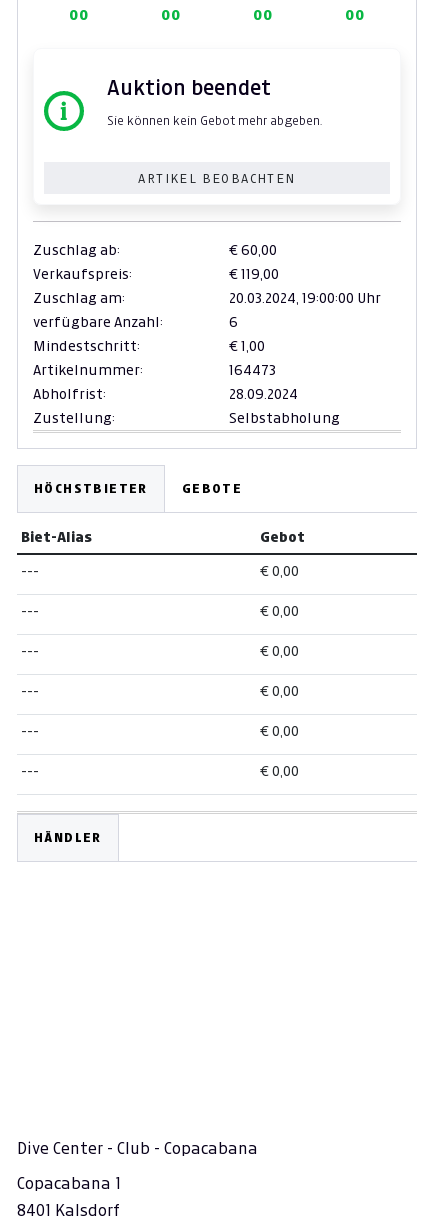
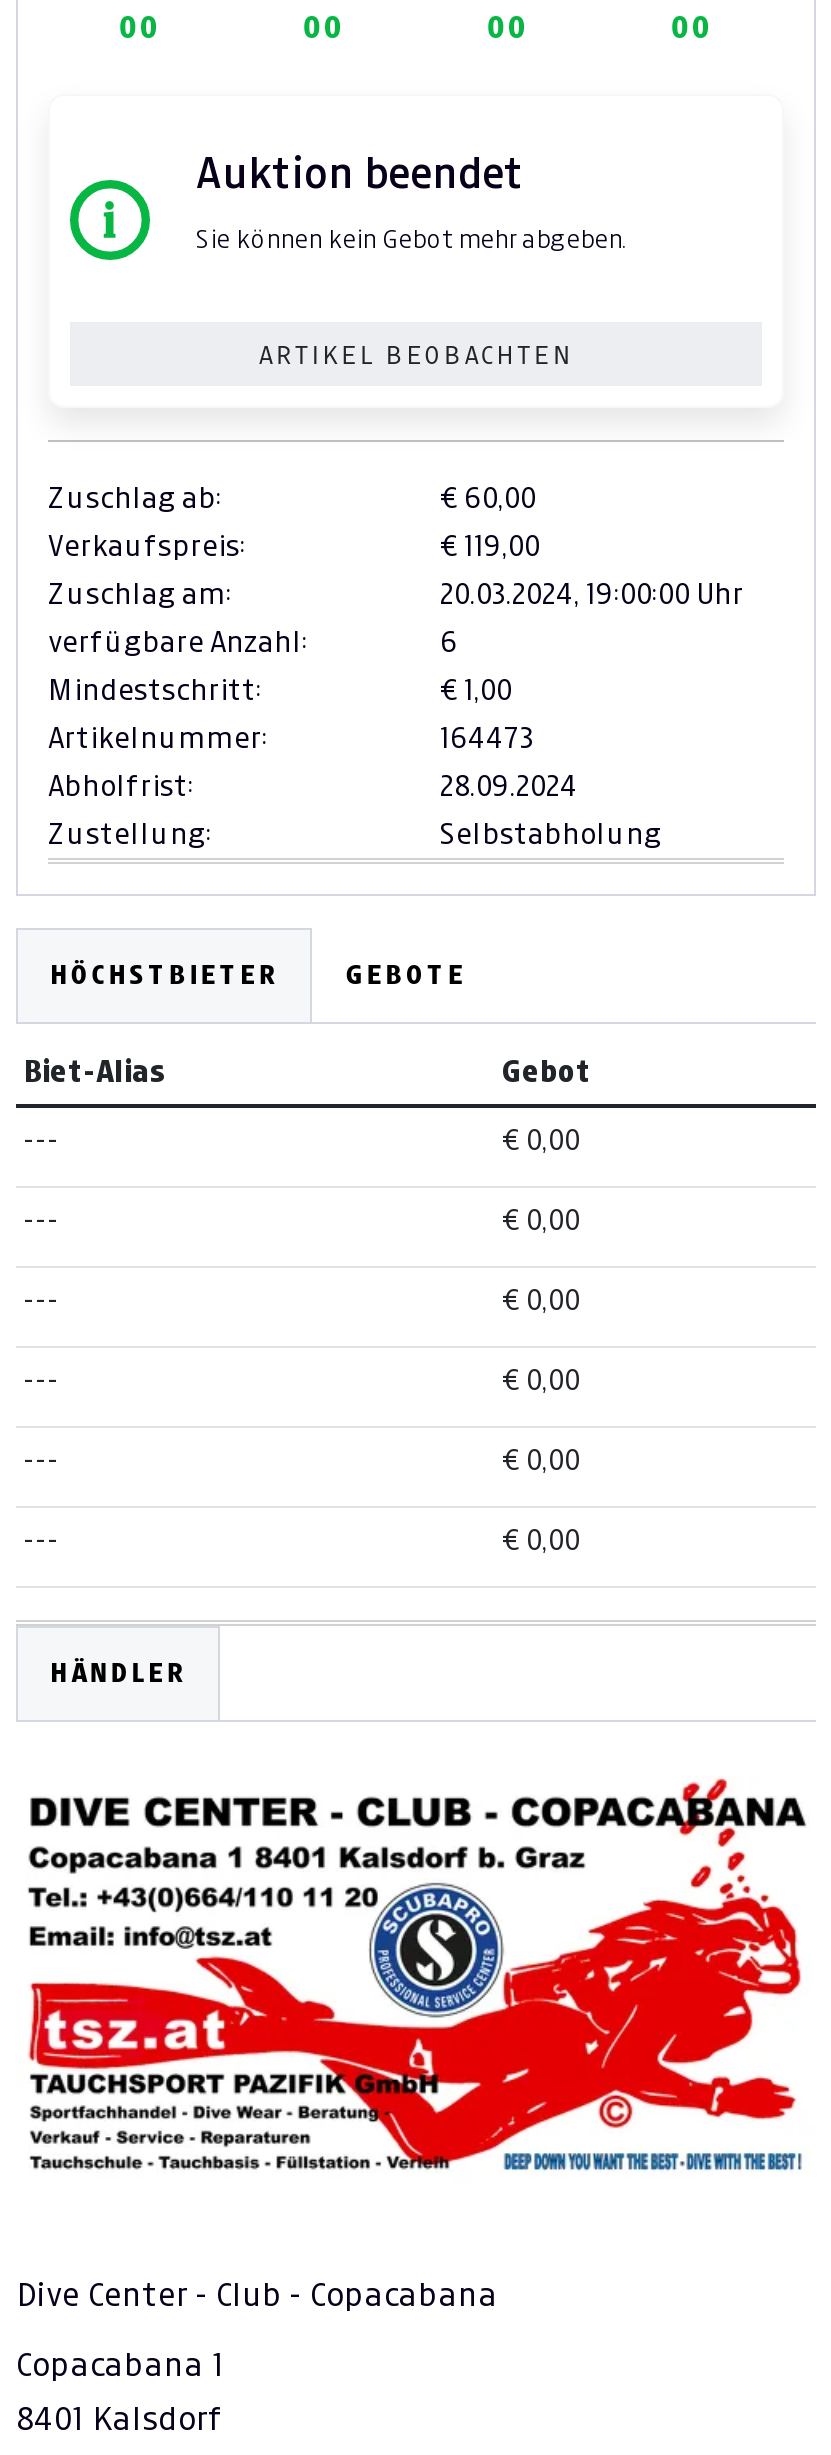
+ [image]
